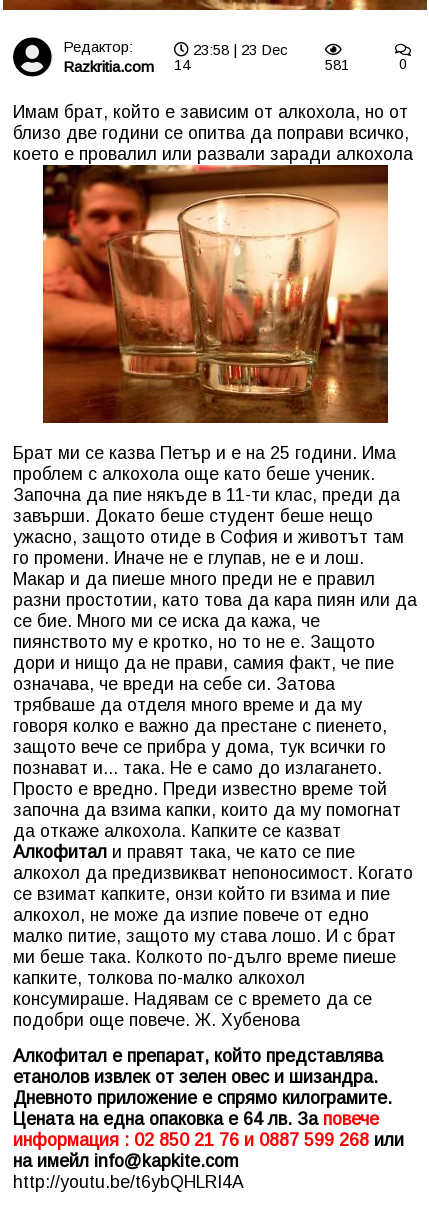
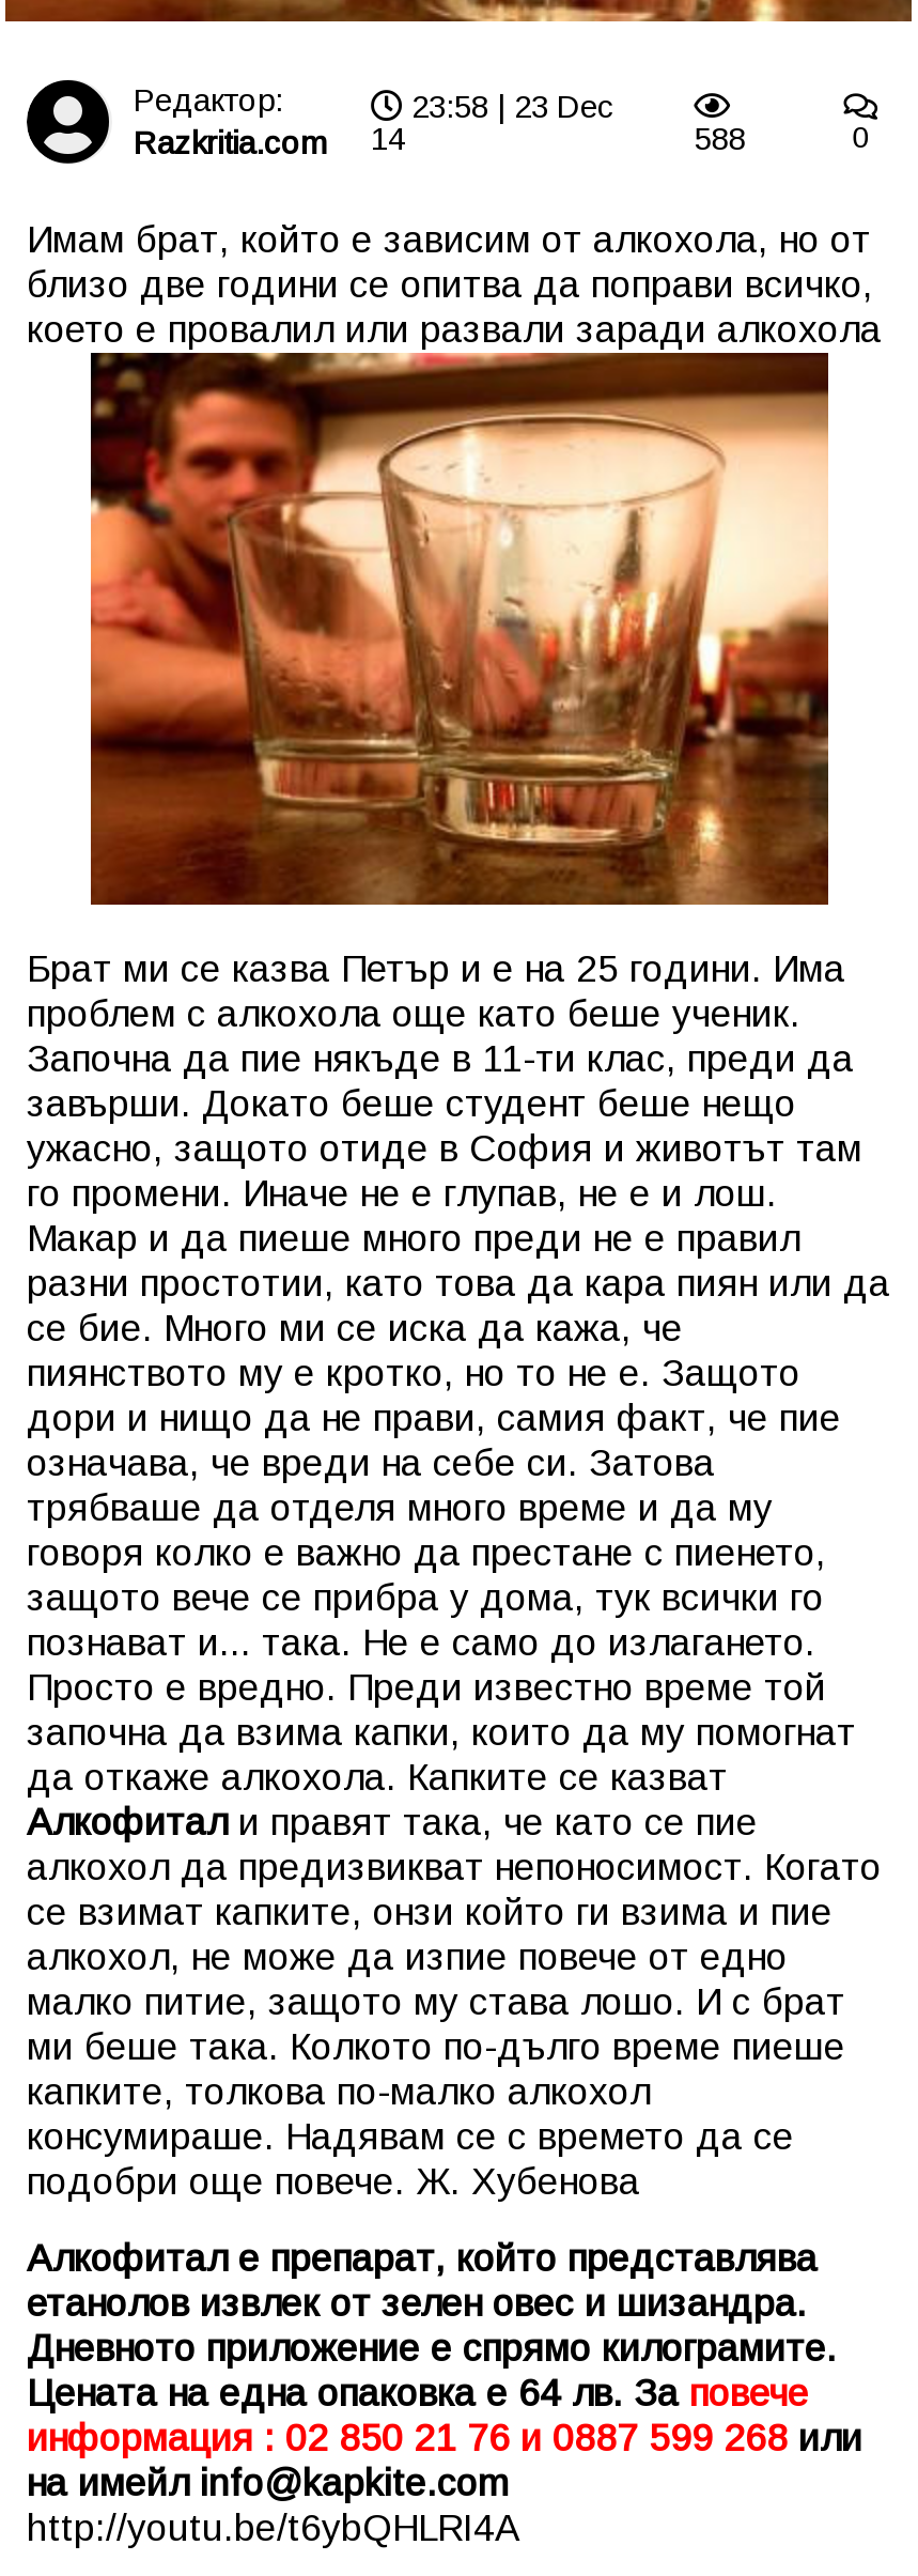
- 581
+ 588
